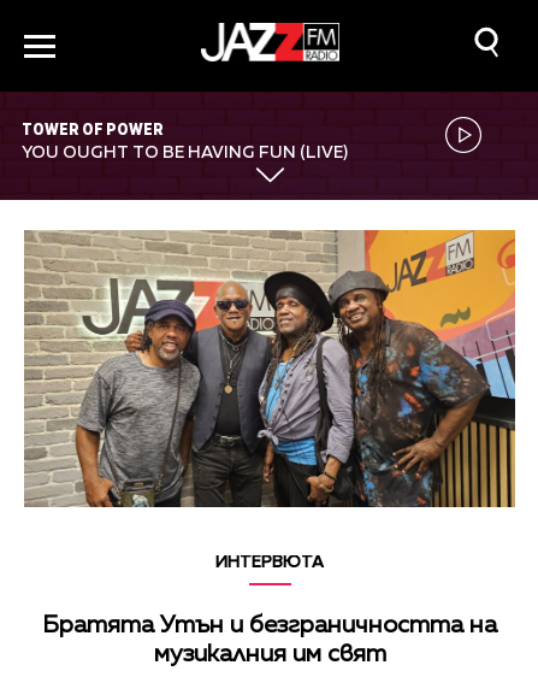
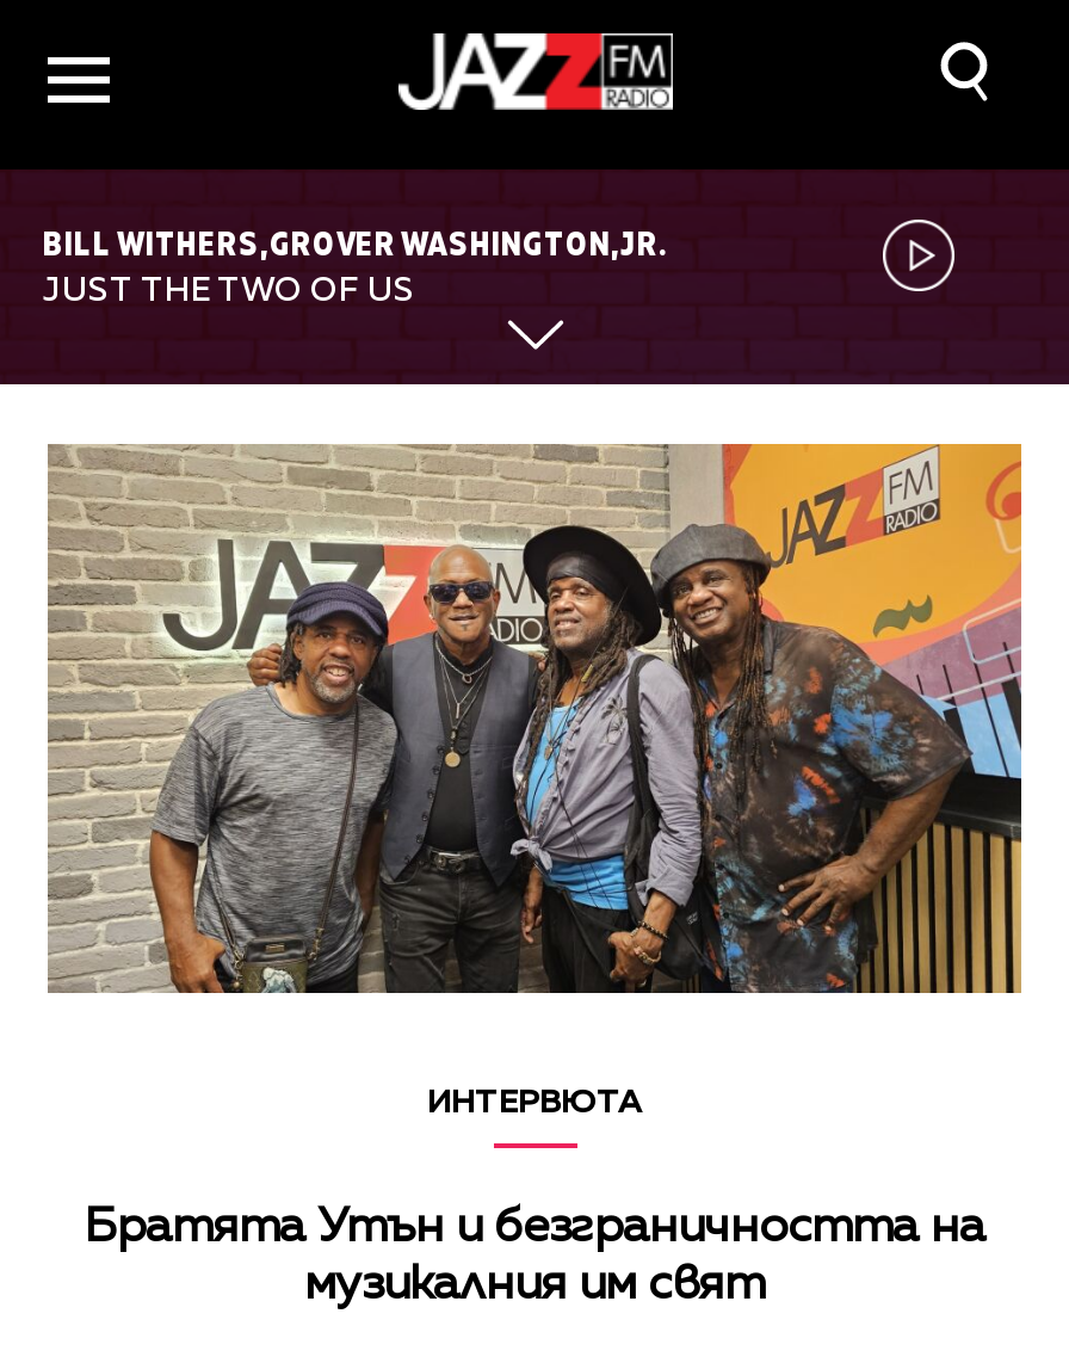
- TOWER OF POWER
- YOU OUGHT TO BE HAVING FUN (LIVE)
+ BILL WITHERS, GROVER WASHINGTON, JR.
+ JUST THE TWO OF US
